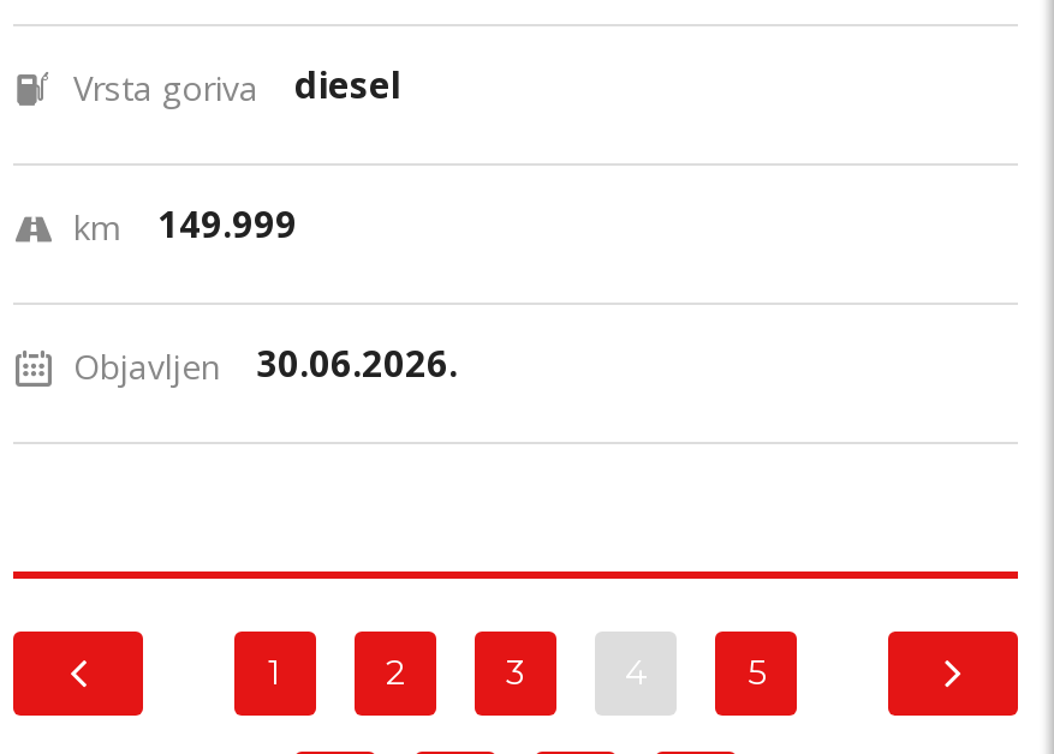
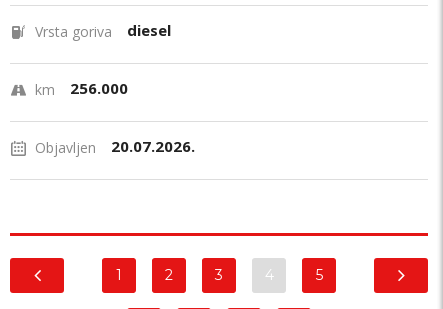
- km 149.999
+ km 256.000

- Objavljen 30.06.2026.
+ Objavljen 20.07.2026.
